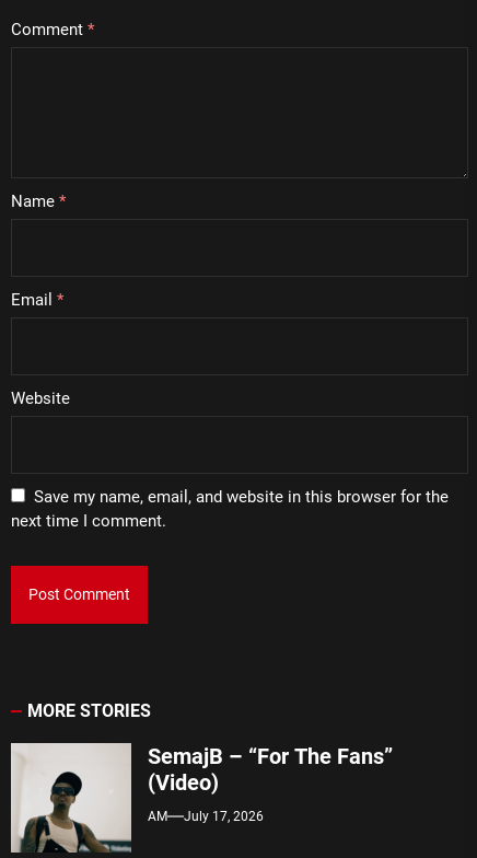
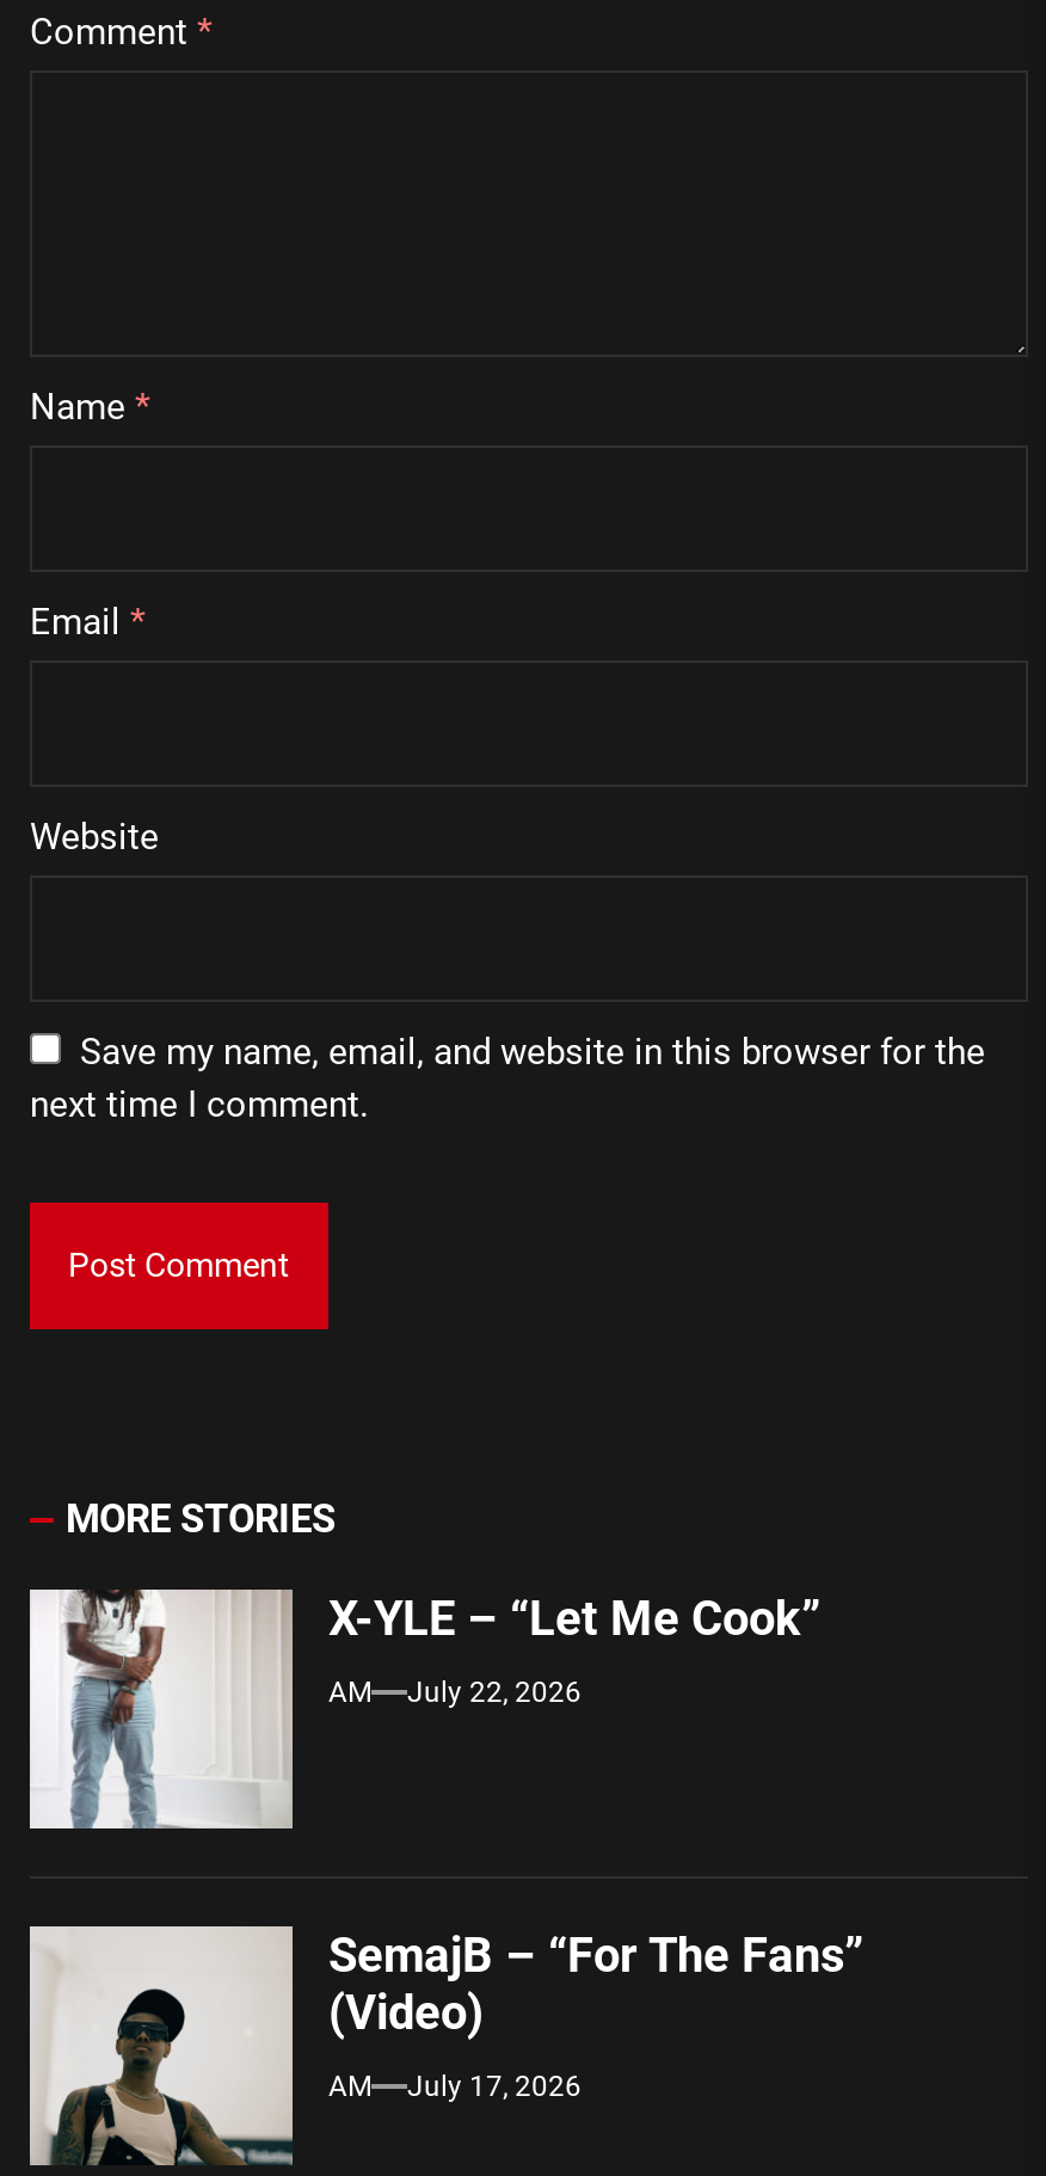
+ [image]
+ X-YLE – “Let Me Cook”
+ AM
+ July 22, 2026
